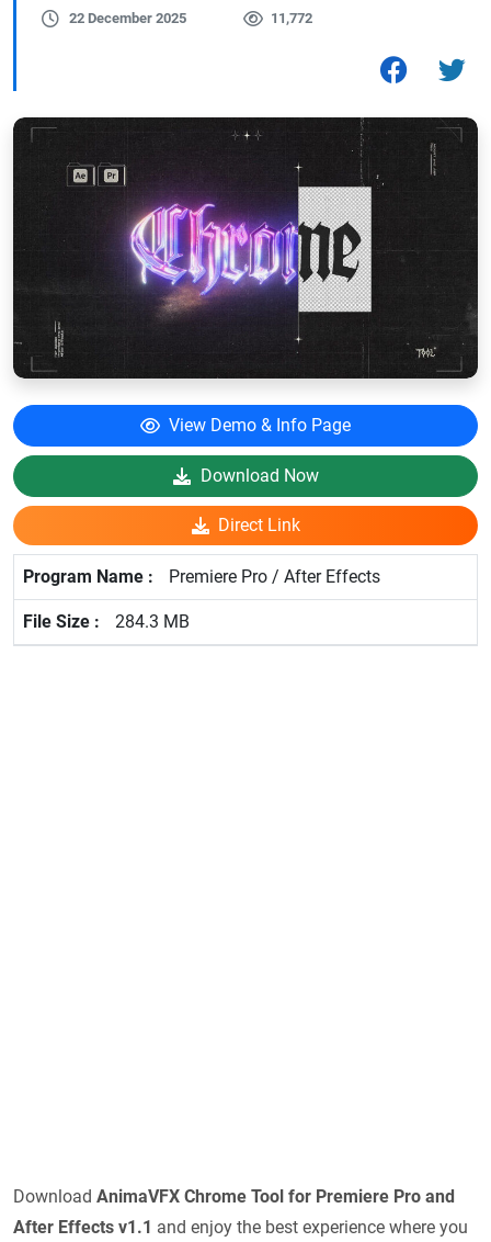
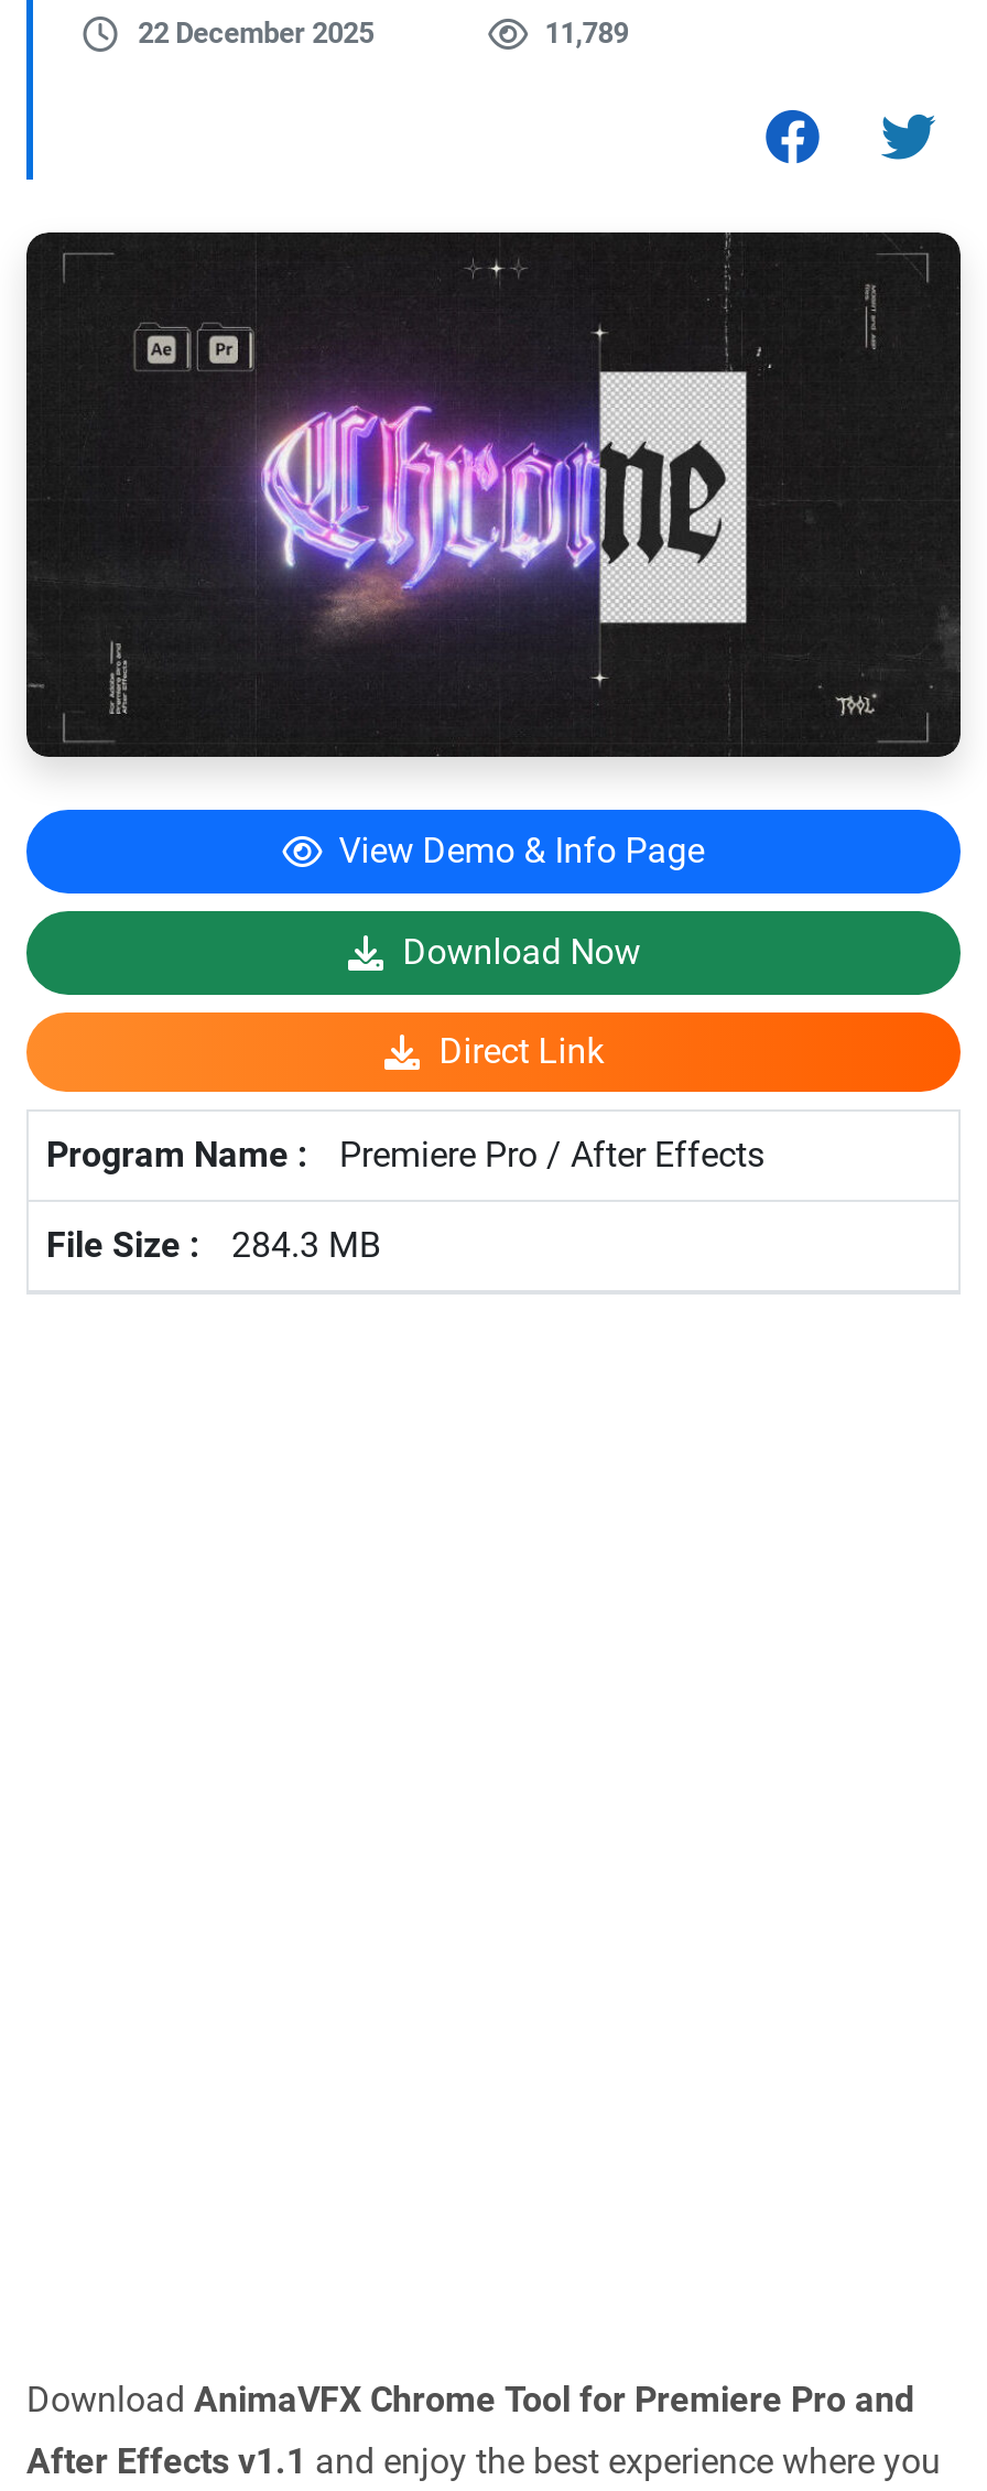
- 11,772
+ 11,789
